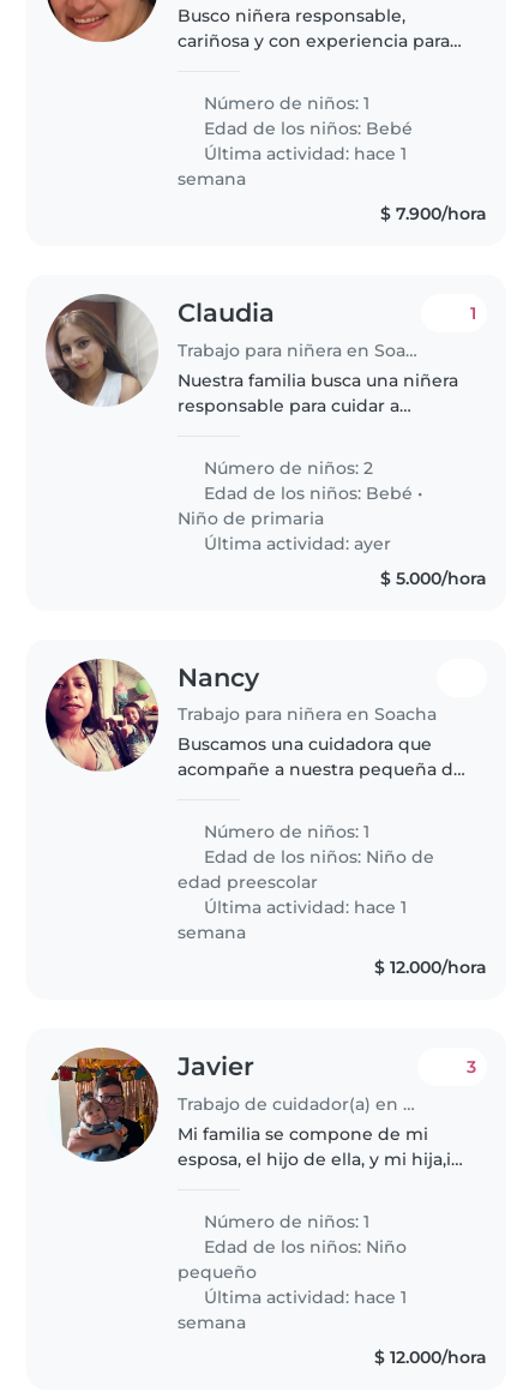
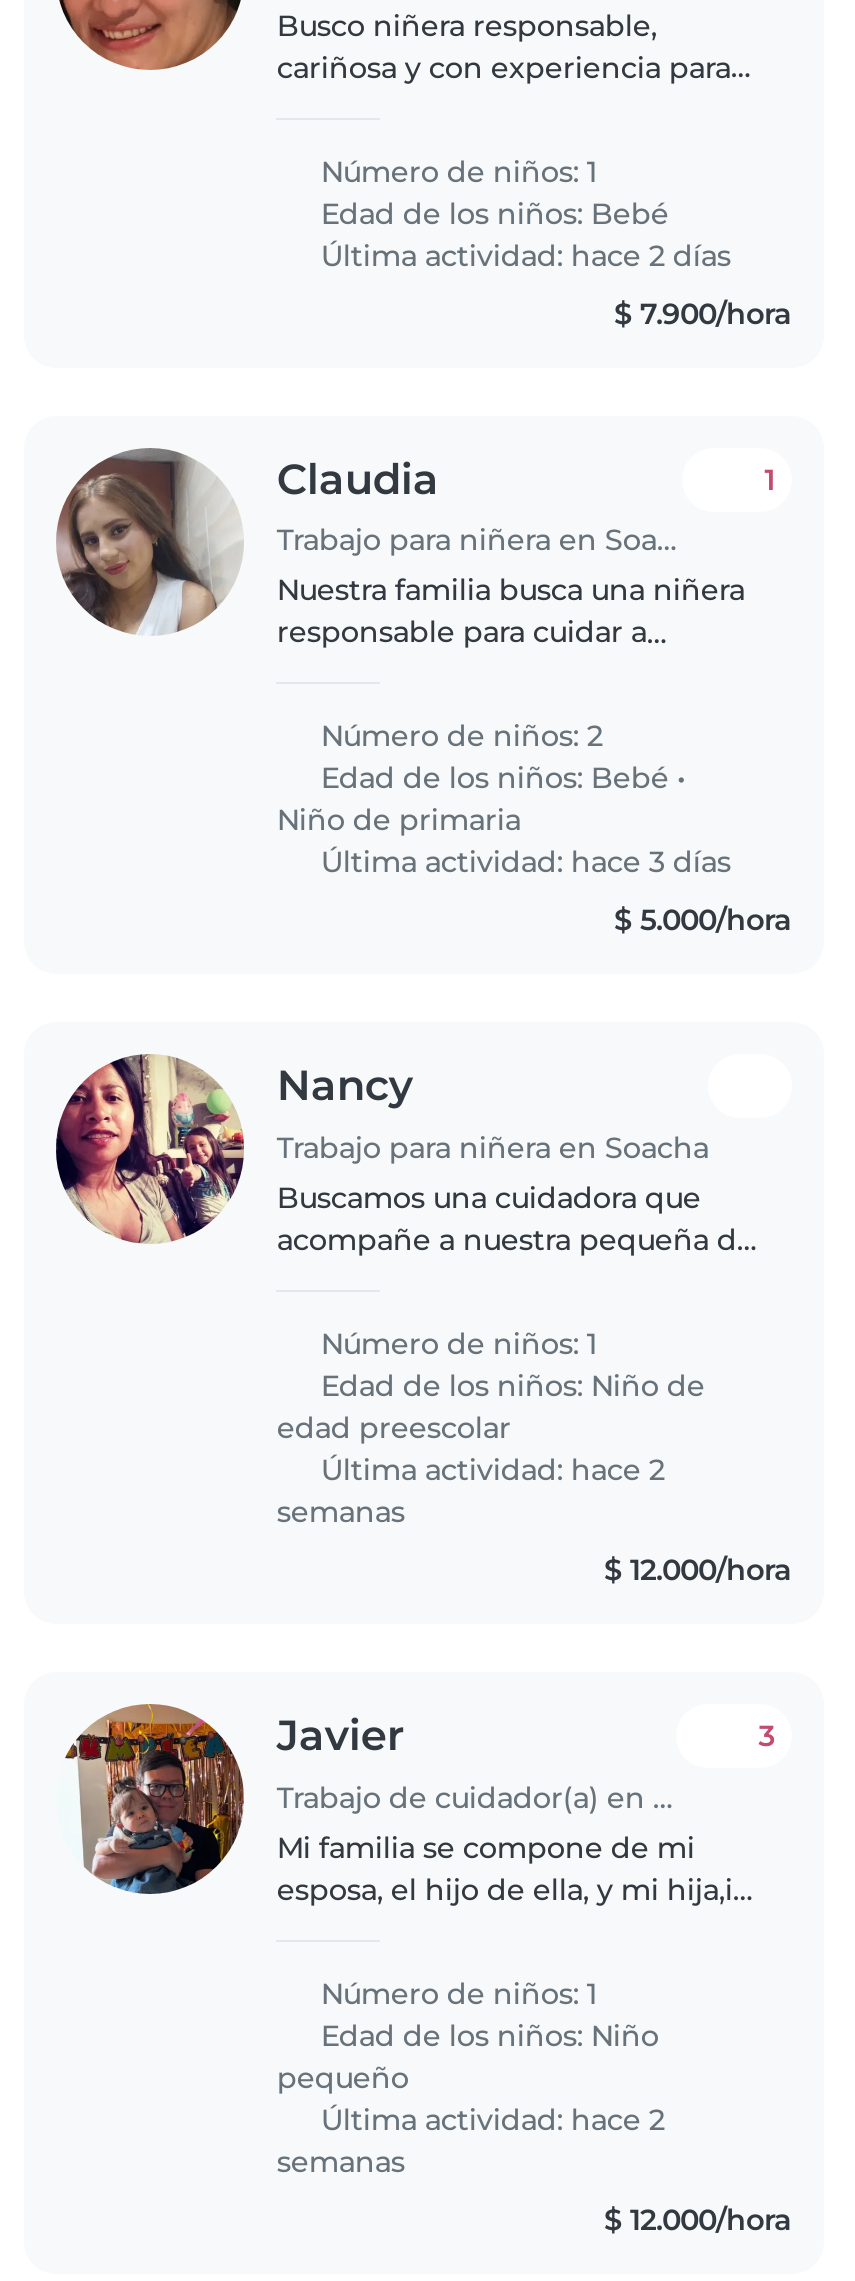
- Última actividad: hace 1
- semana
+ Última actividad: hace 2 días

- Última actividad: ayer
+ Última actividad: hace 3 días

- Última actividad: hace 1
- semana
+ Última actividad: hace 2
+ semanas

- Última actividad: hace 1
- semana
+ Última actividad: hace 2
+ semanas
